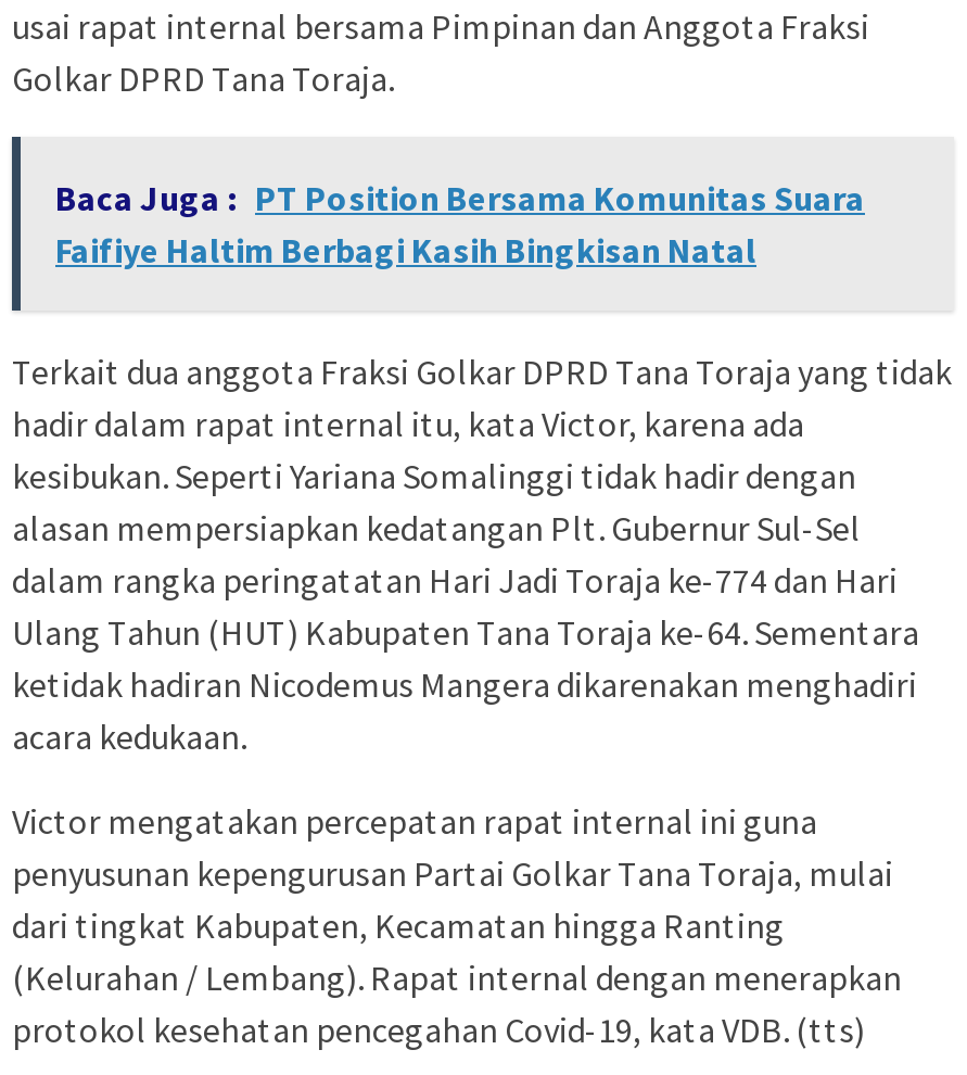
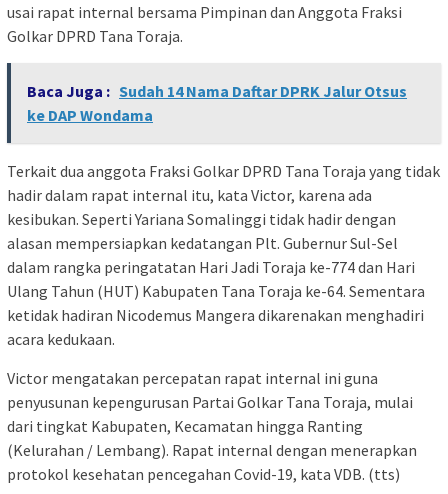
- Baca Juga : PT Position Bersama Komunitas Suara
- Faifiye Haltim Berbagi Kasih Bingkisan Natal
+ Baca Juga : Sudah 14 Nama Daftar DPRK Jalur Otsus
+ ke DAP Wondama
